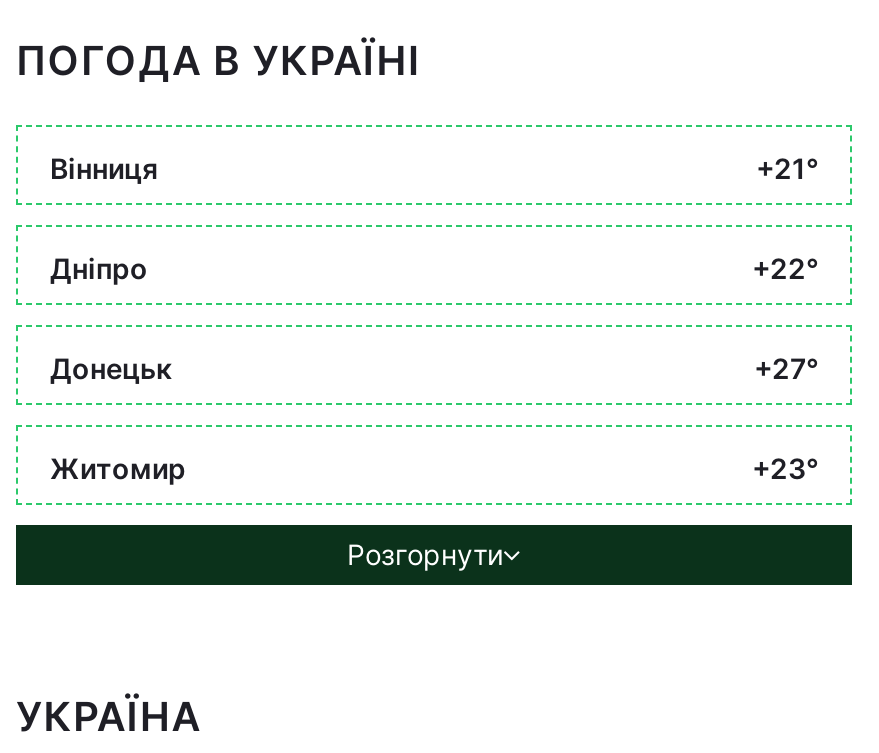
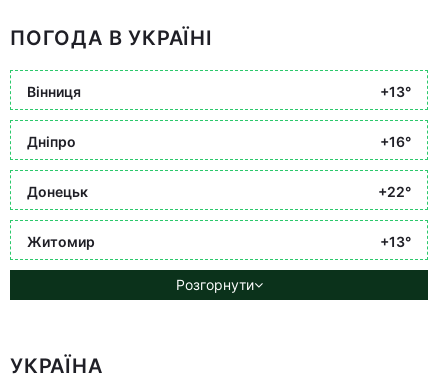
- +21°
+ +13°

- +22°
+ +16°

- +27°
+ +22°

- +23°
+ +13°
